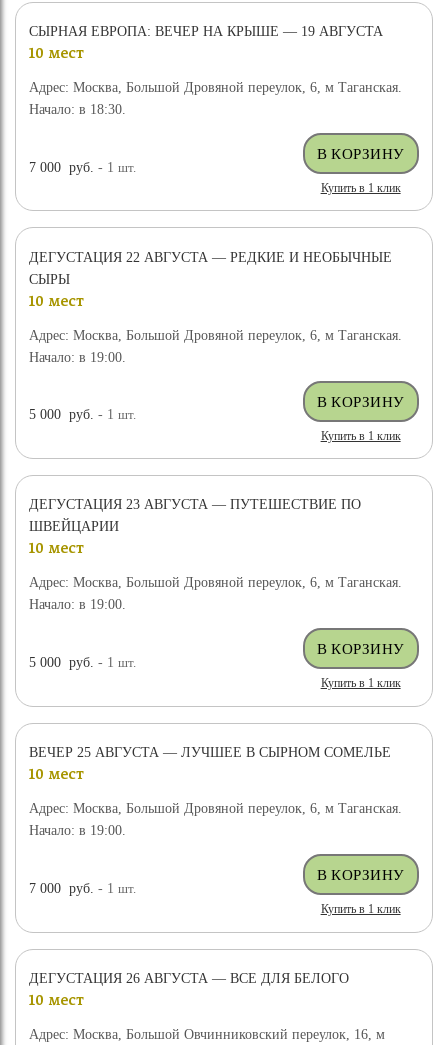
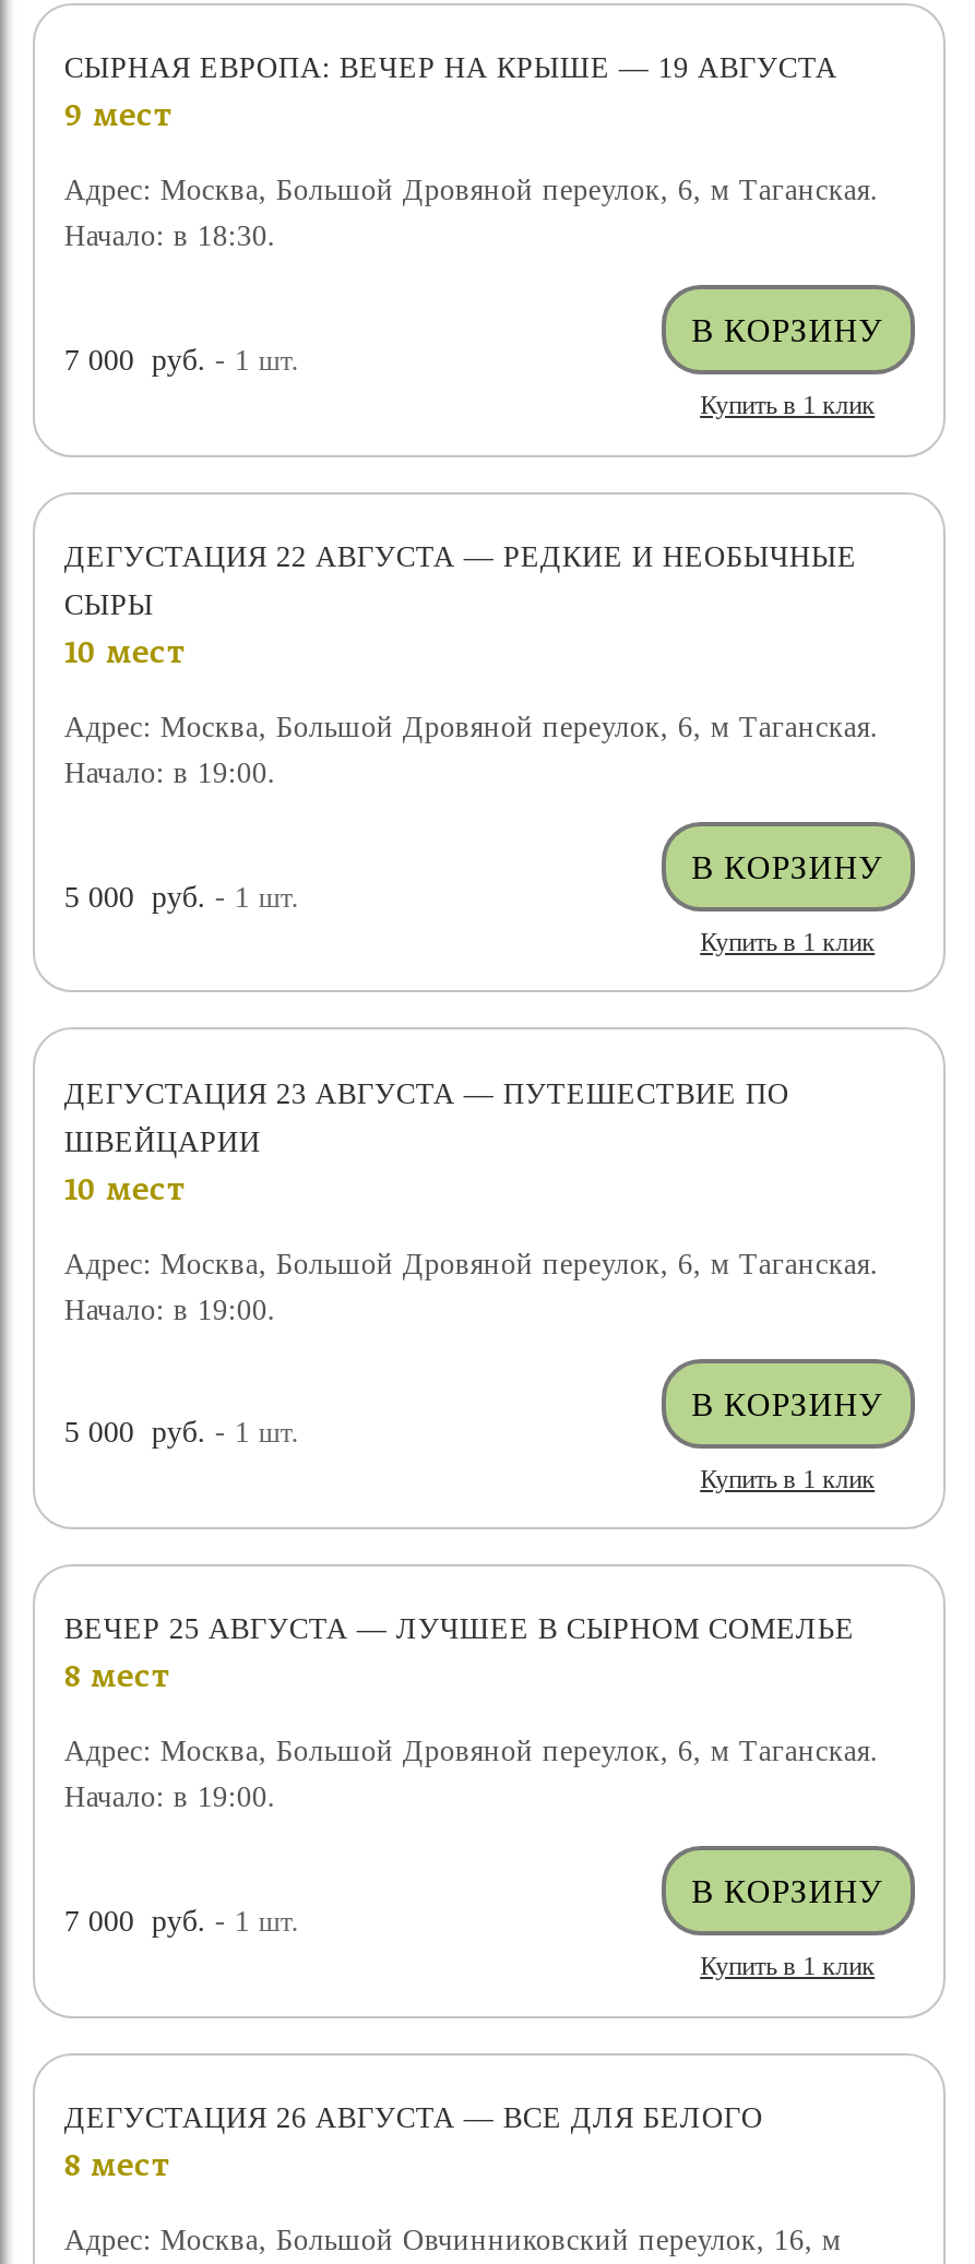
- 10 мест
+ 9 мест

- 10 мест
+ 8 мест

- 10 мест
+ 8 мест
